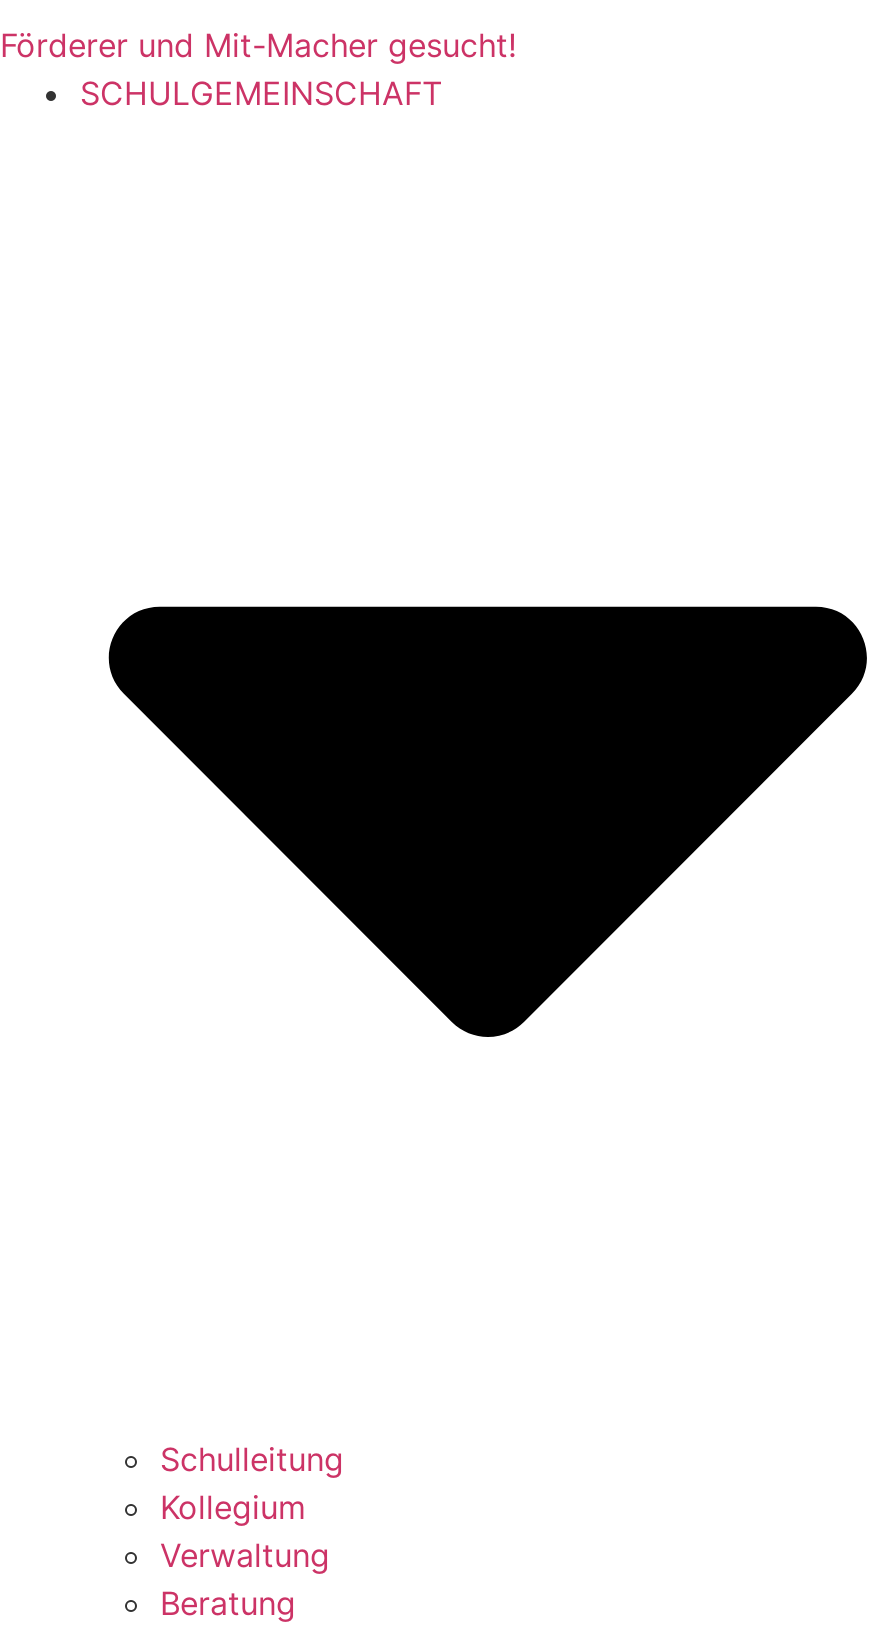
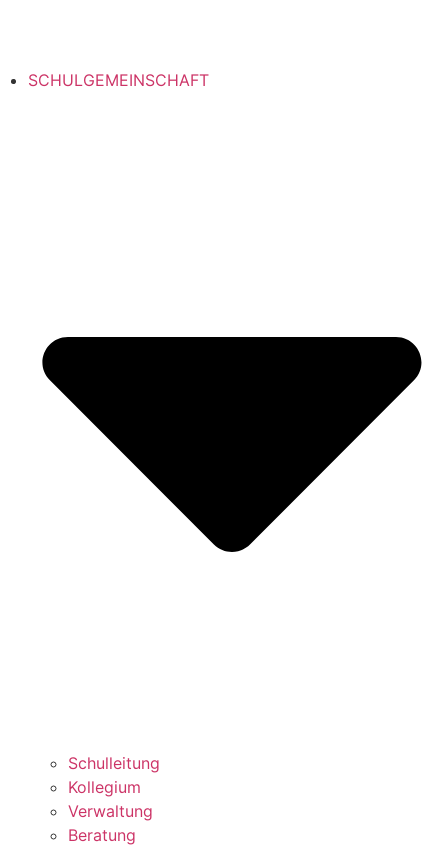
- Förderer und Mit-Macher gesucht!
